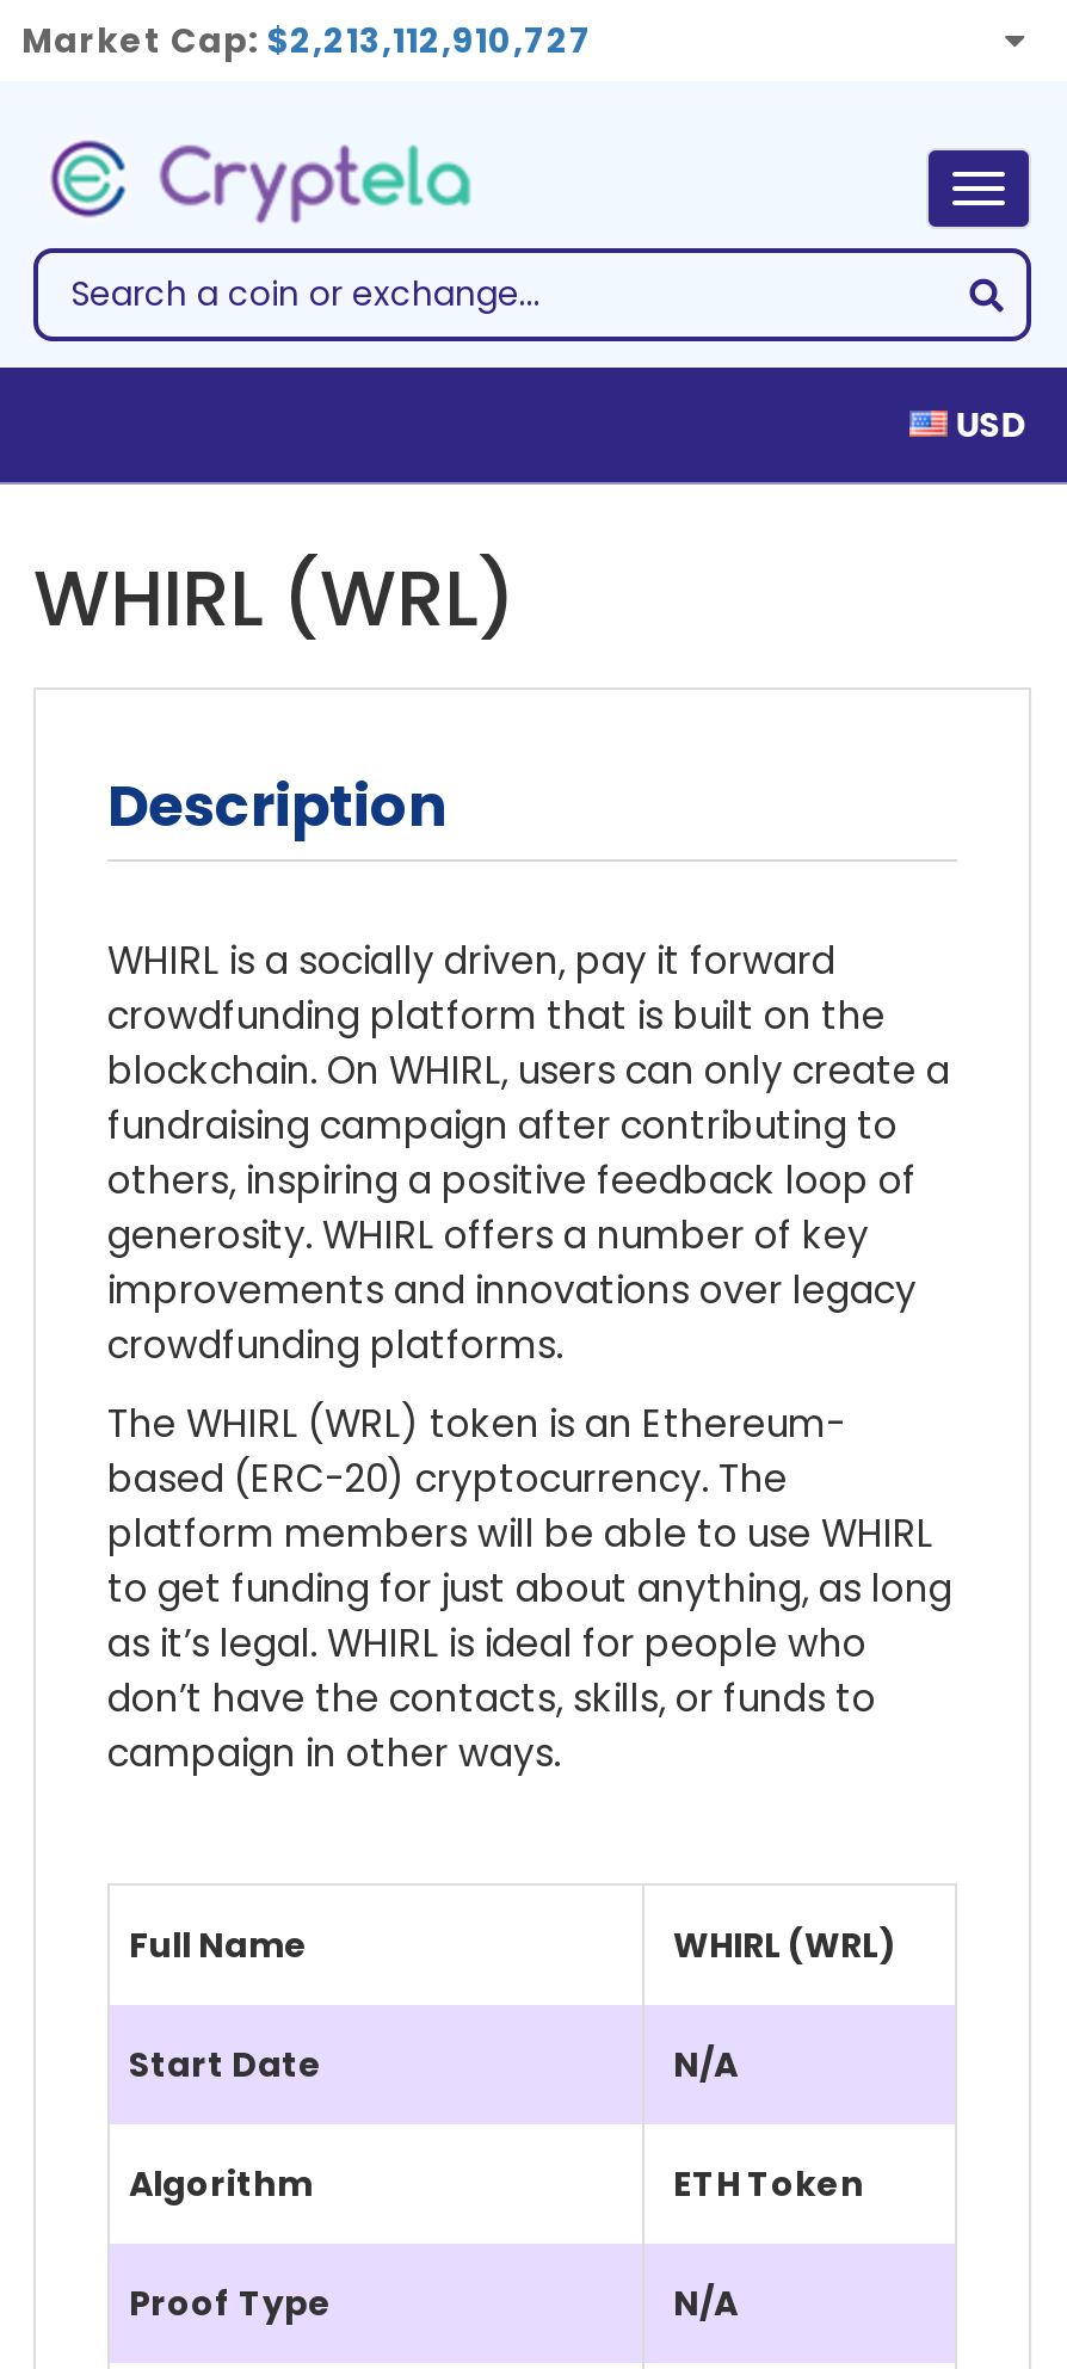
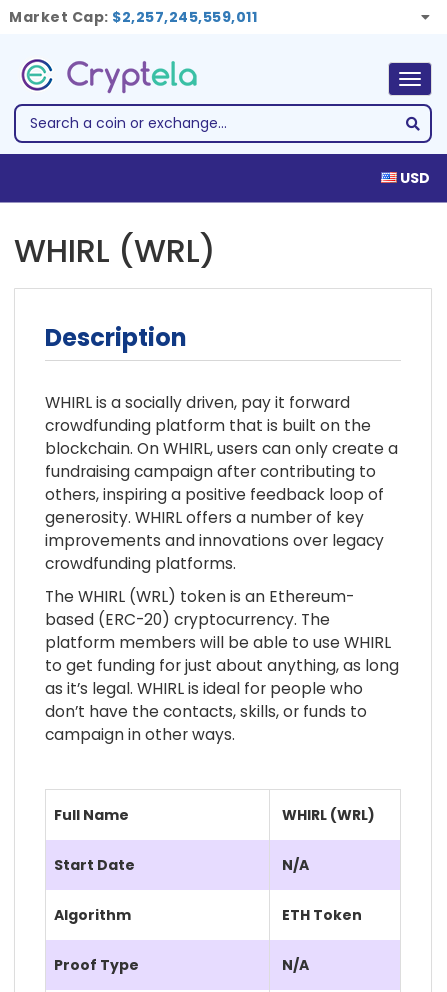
- Market Cap: $2,213,112,910,727
+ Market Cap: $2,257,245,559,011
